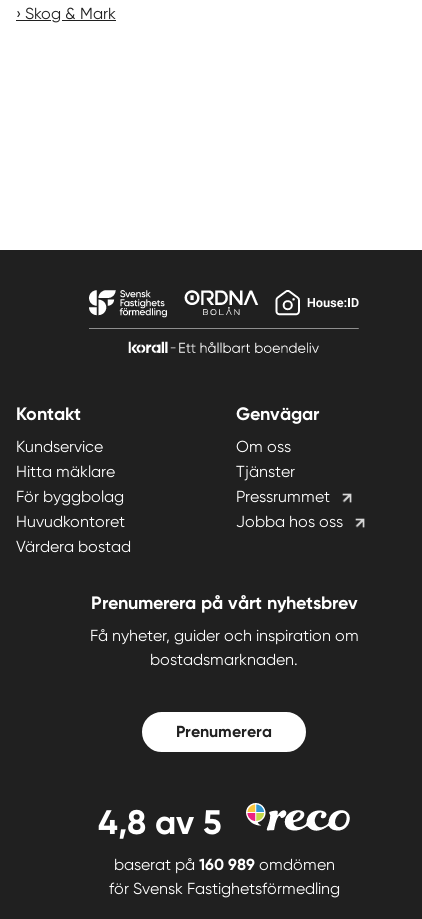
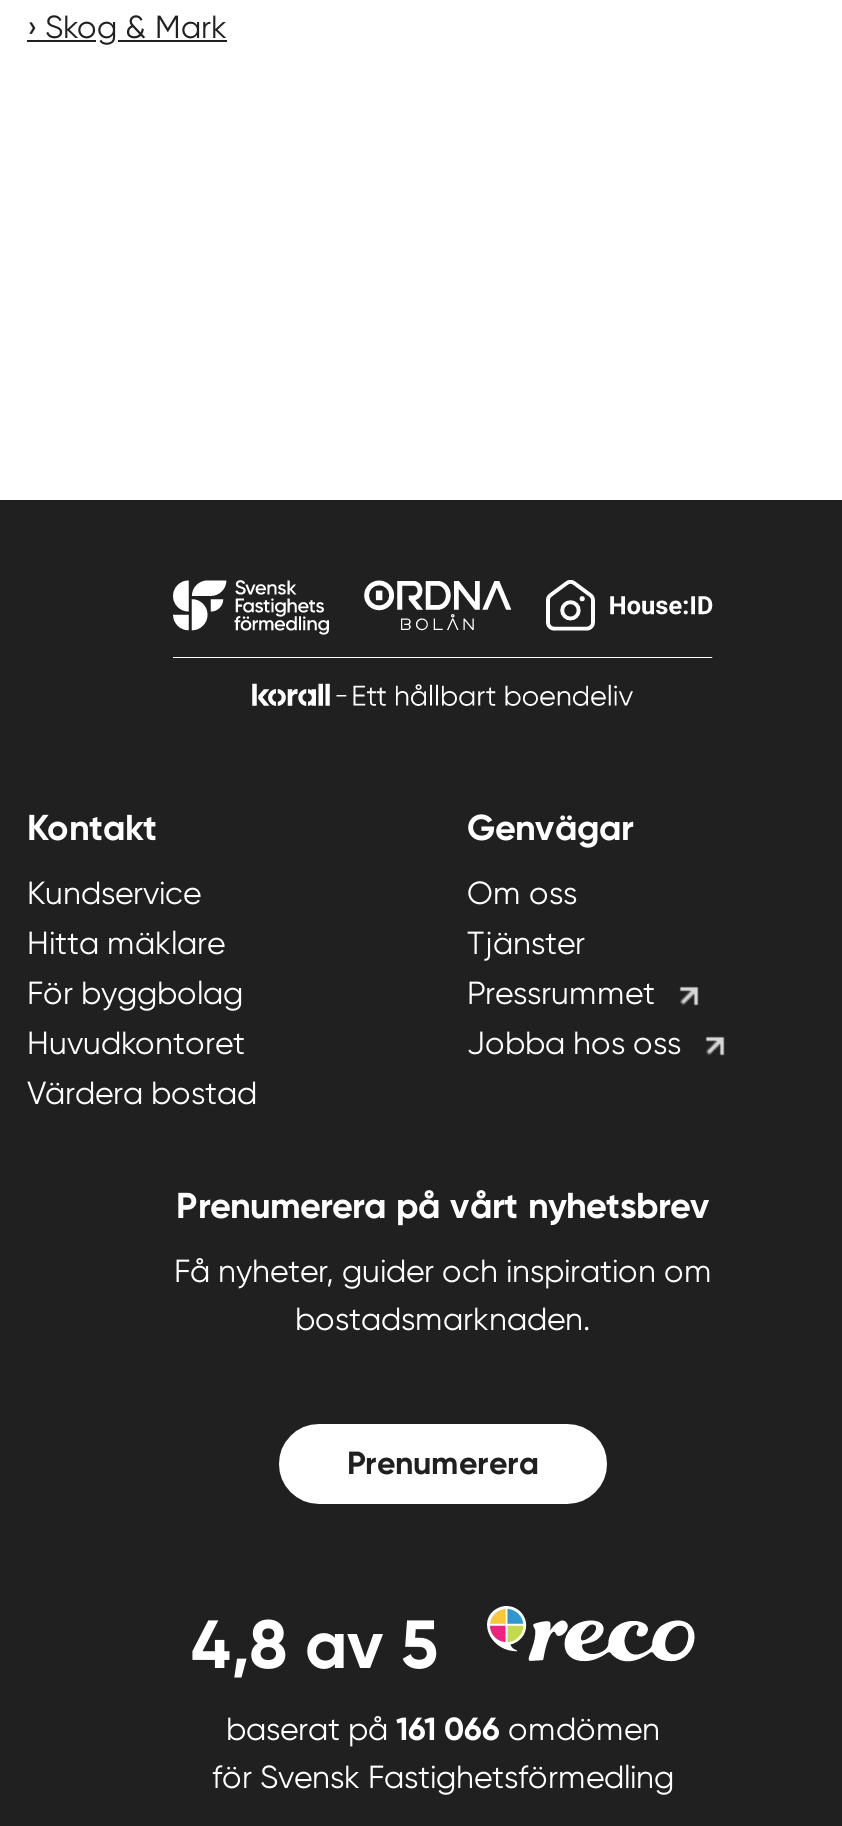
- baserat på 160 989 omdömen
+ baserat på 161 066 omdömen
